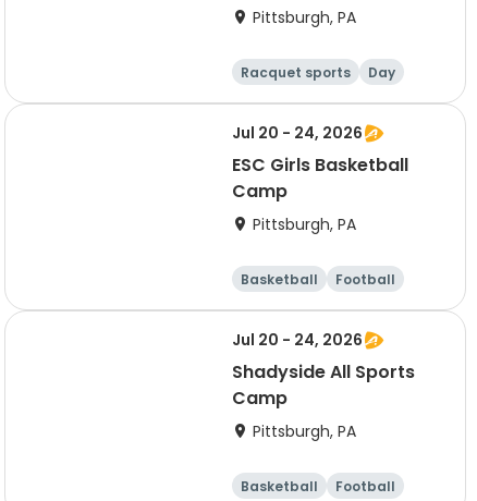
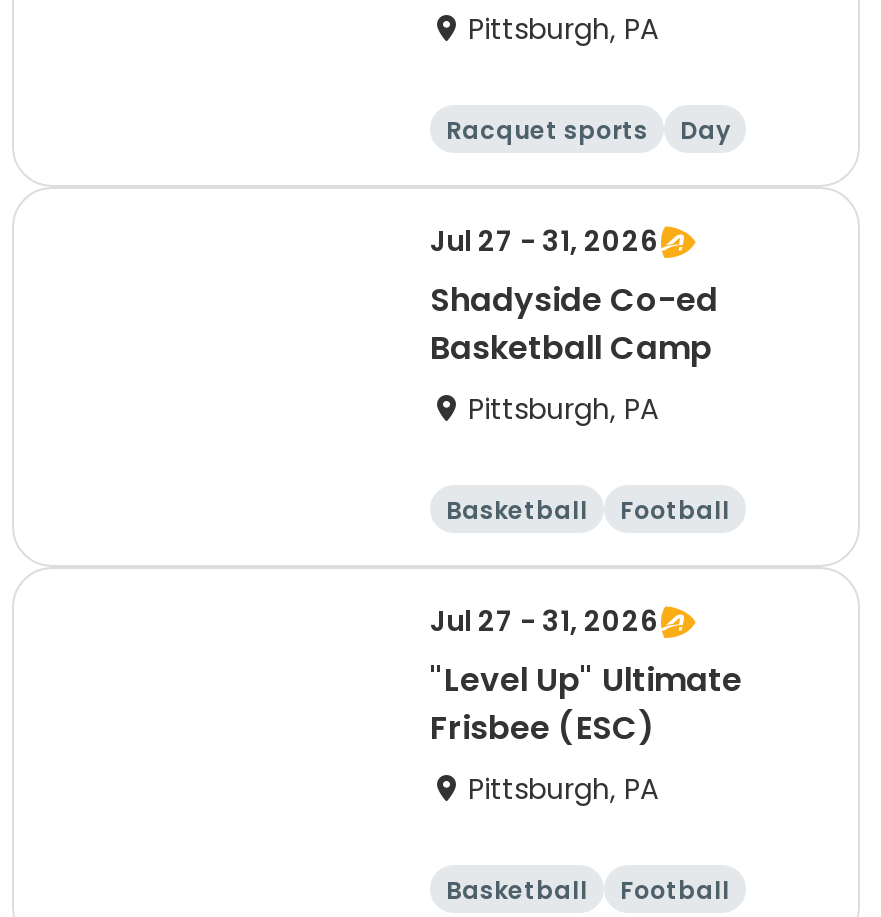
- Jul 20 - 24, 2026
- ESC Girls Basketball
- Camp
+ Jul 27 - 31, 2026
+ Shadyside Co-ed
+ Basketball Camp

- Jul 20 - 24, 2026
- Shadyside All Sports
- Camp
+ Jul 27 - 31, 2026
+ "Level Up" Ultimate
+ Frisbee (ESC)
